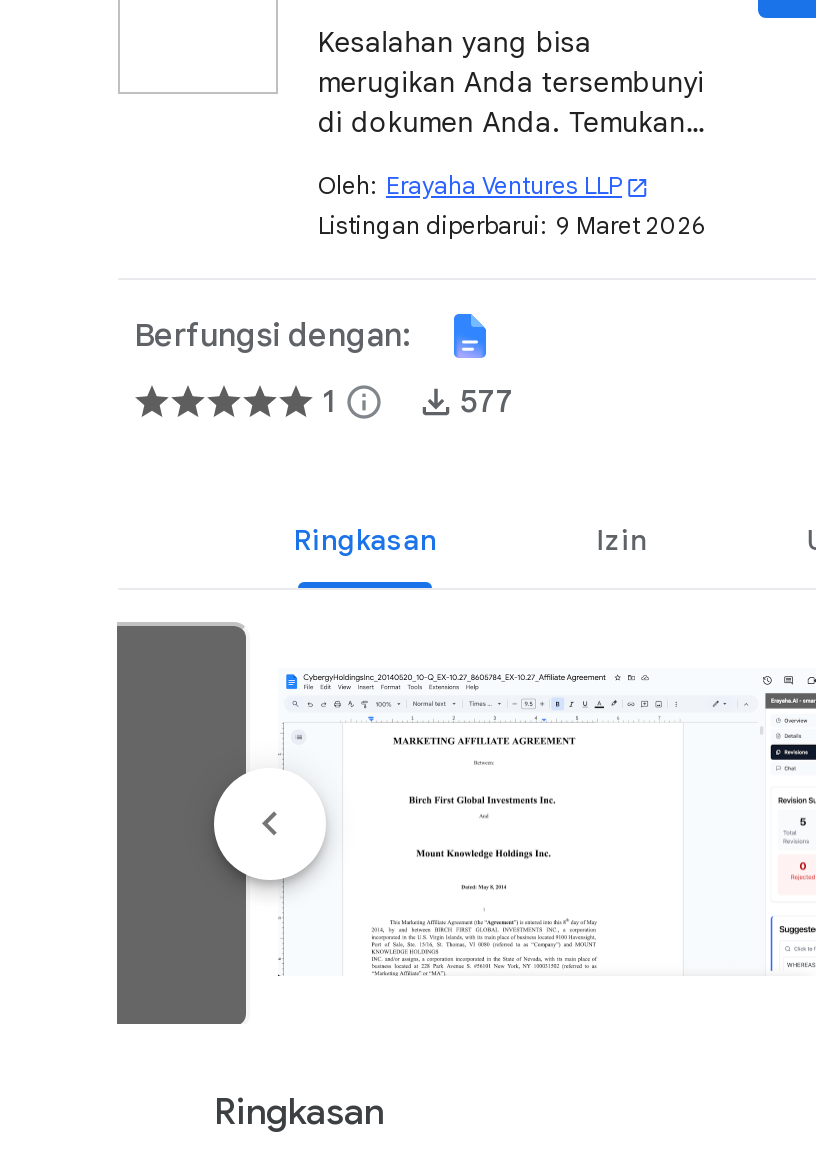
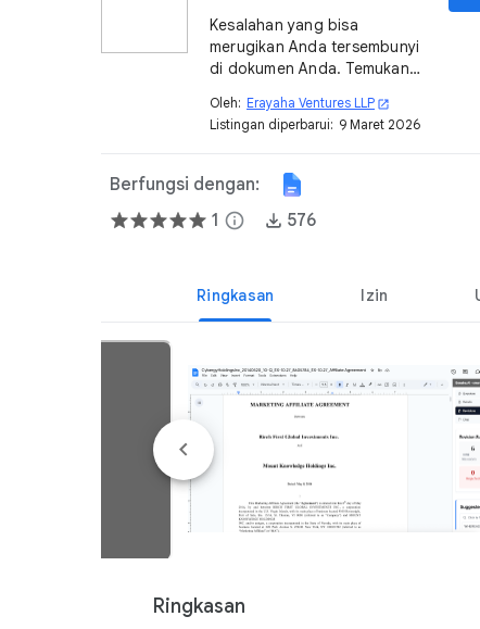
- 577
+ 576
